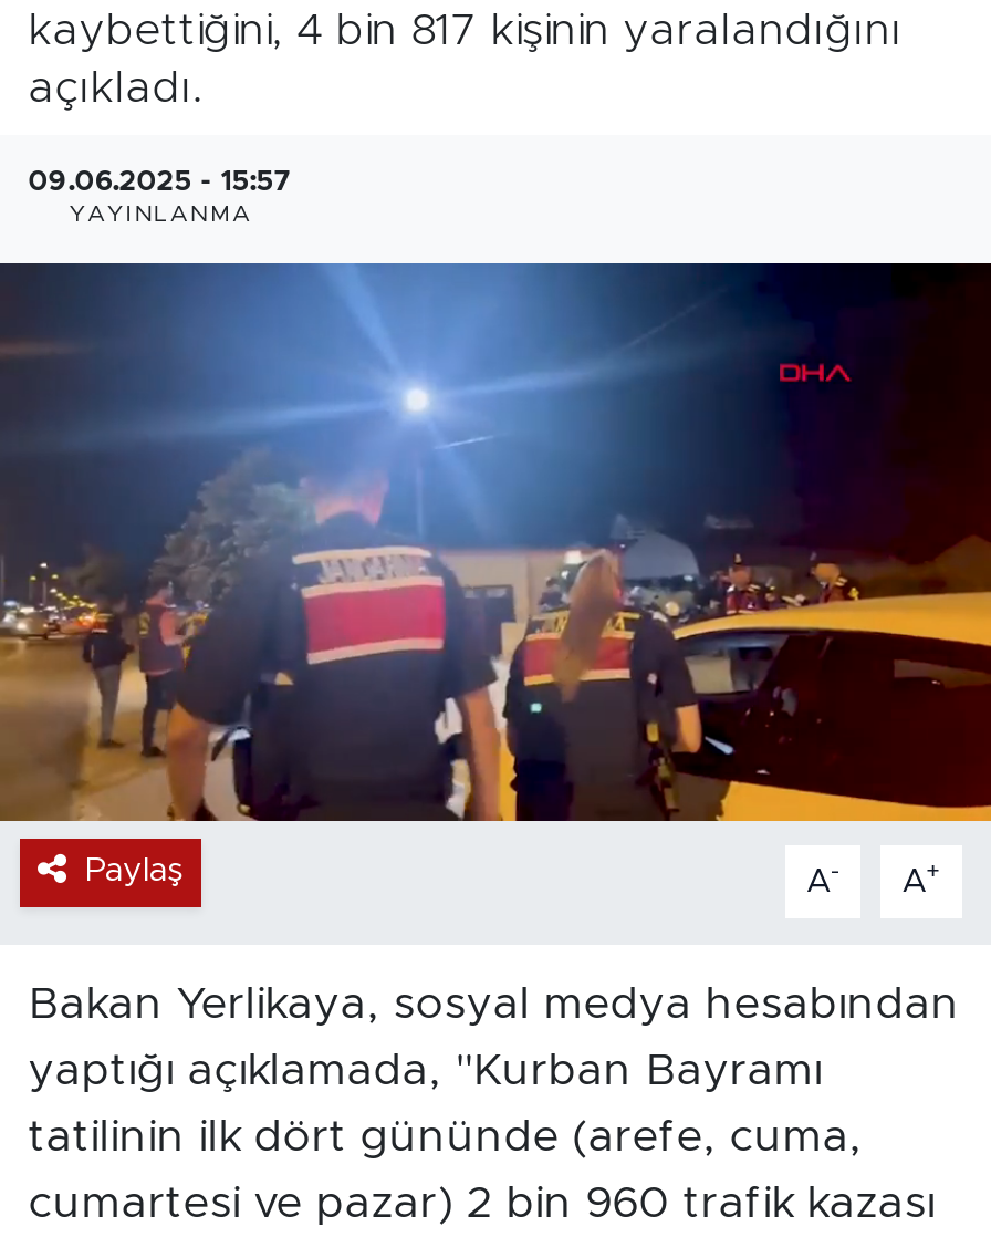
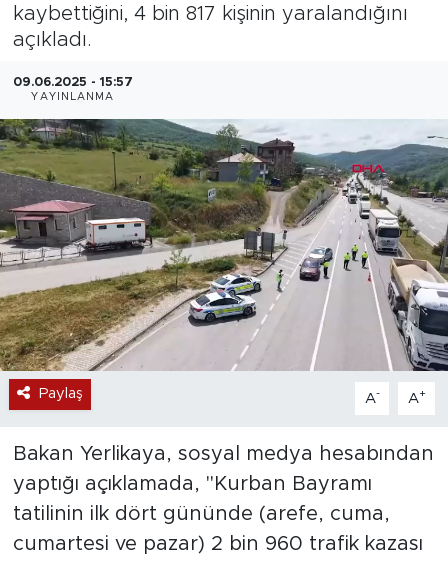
- [image]
+ [image]
